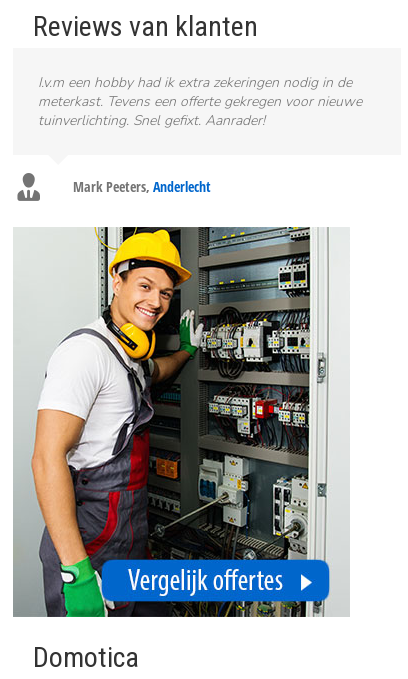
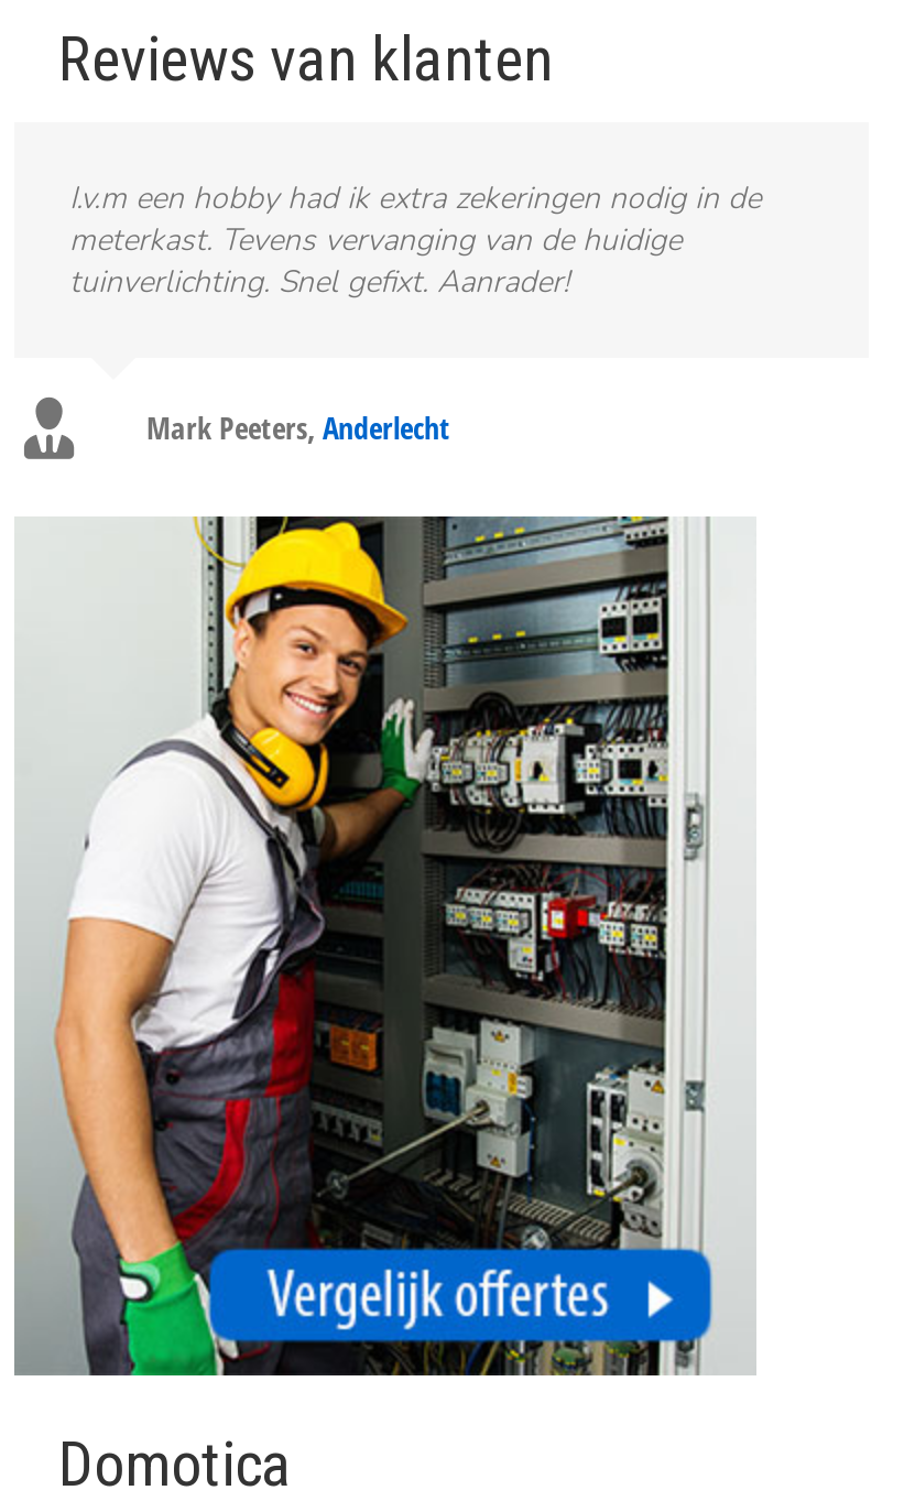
- meterkast. Tevens een offerte gekregen voor nieuwe
+ meterkast. Tevens vervanging van de huidige
